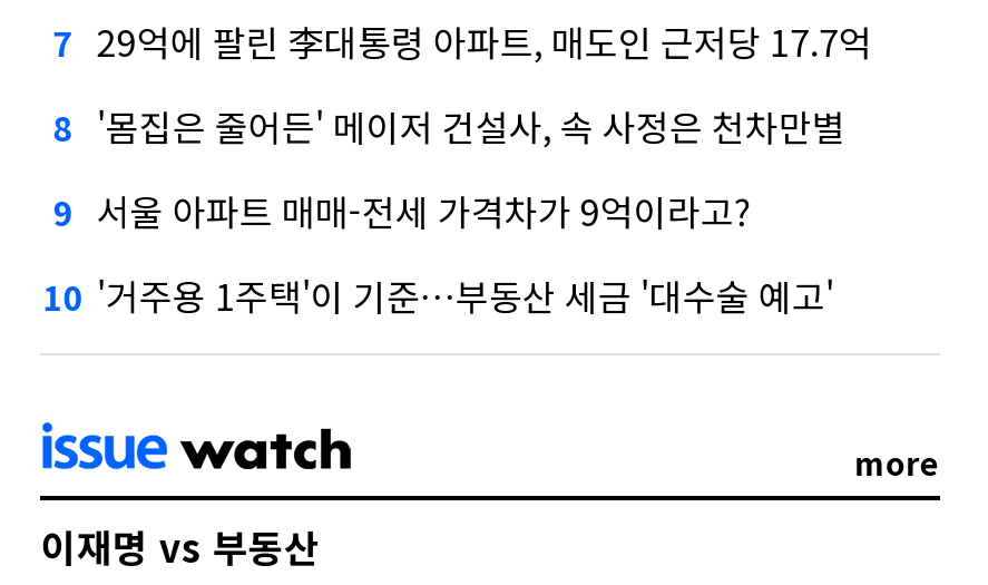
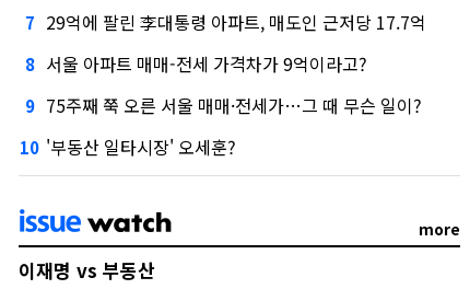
- 8 '몸집은 줄어든' 메이저 건설사, 속 사정은 천차만별
+ 8 서울 아파트 매매-전세 가격차가 9억이라고?

- 9 서울 아파트 매매-전세 가격차가 9억이라고?
+ 9 75주째 쭉 오른 서울 매매·전세가…그 때 무슨 일이?

- 10 '거주용 1주택'이 기준…부동산 세금 '대수술 예고'
+ 10 '부동산 일타시장' 오세훈?
